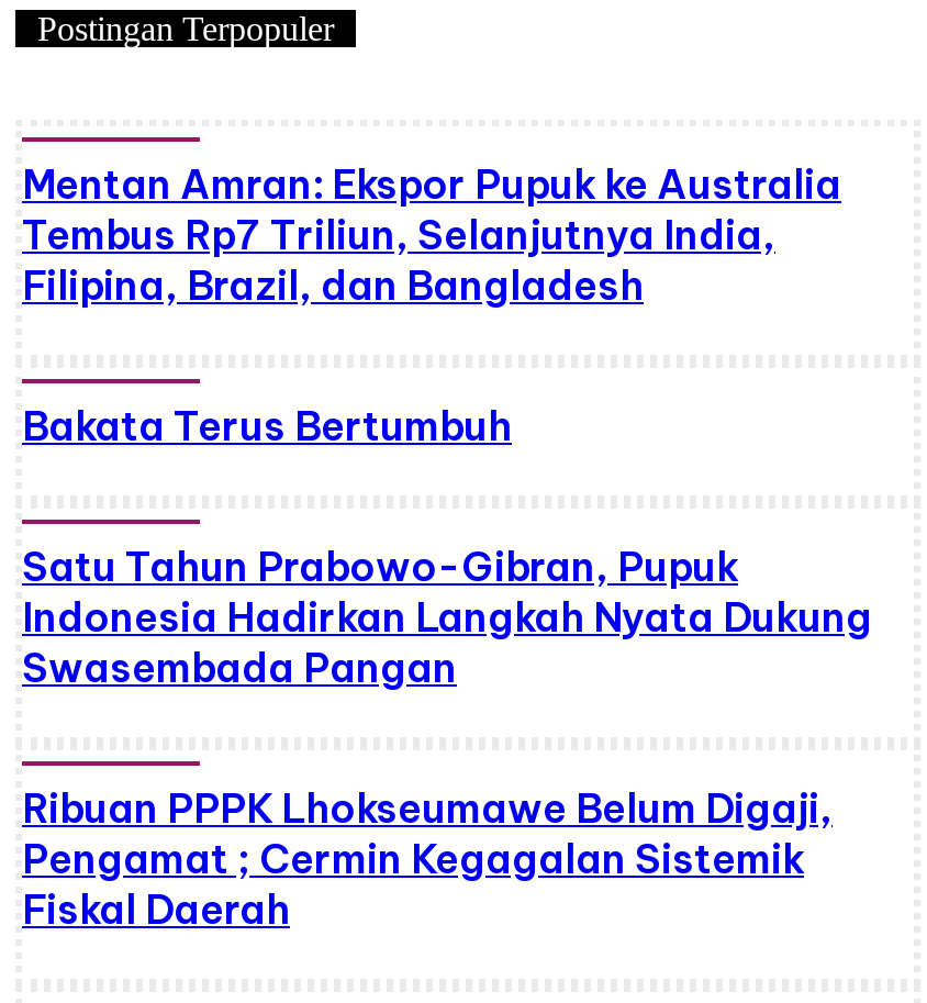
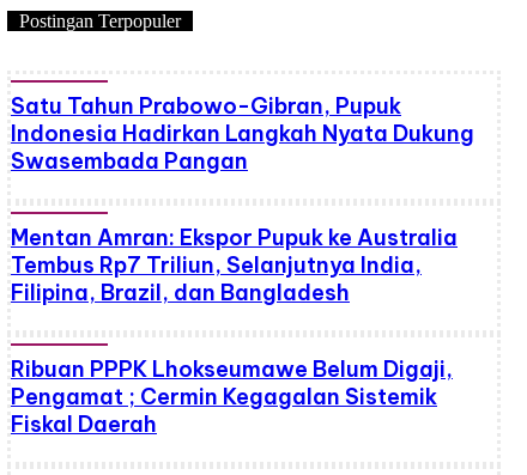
moved down: Mentan Amran: Ekspor Pupuk ke Australia | Tembus Rp7 Triliun, Selanjutnya India, | Filipina, Brazil, dan Bangladesh

- Bakata Terus Bertumbuh

moved up: Satu Tahun Prabowo-Gibran, Pupuk | Indonesia Hadirkan Langkah Nyata Dukung | Swasembada Pangan
